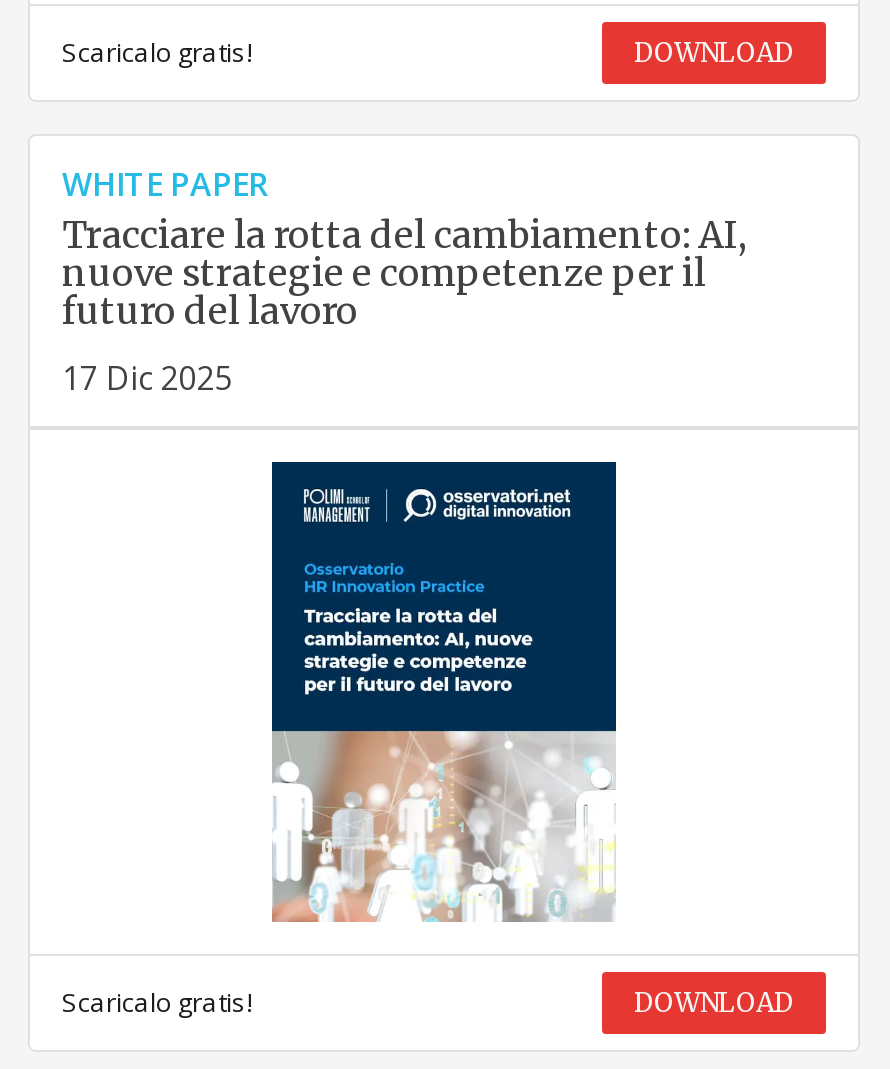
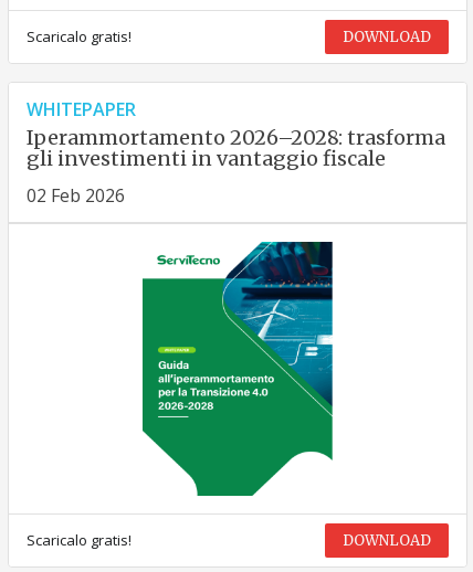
- WHITE PAPER
- Tracciare la rotta del cambiamento: AI,
- nuove strategie e competenze per il
- futuro del lavoro
+ WHITEPAPER
+ Iperammortamento 2026–2028: trasforma
+ gli investimenti in vantaggio fiscale

- 17 Dic 2025
+ 02 Feb 2026

- [image]
+ [image]
